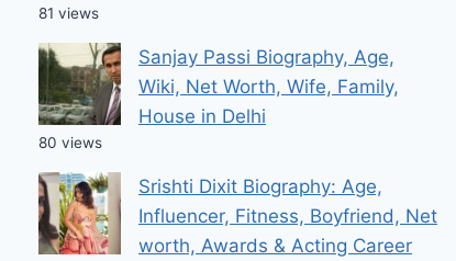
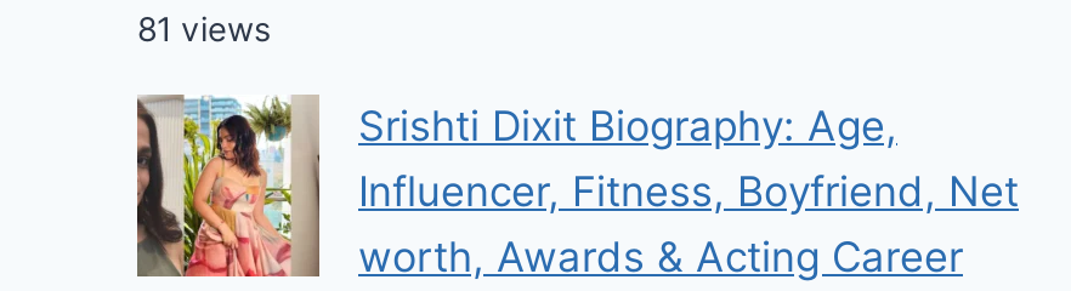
- [image]
- Sanjay Passi Biography, Age,
- Wiki, Net Worth, Wife, Family,
- House in Delhi
- 80 views
